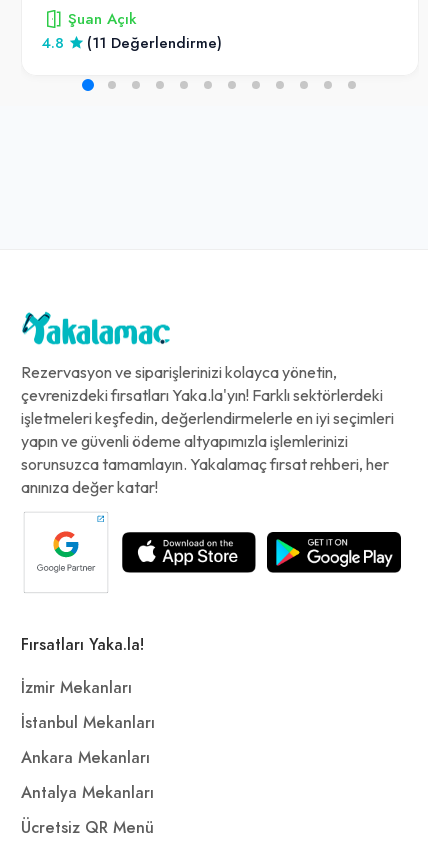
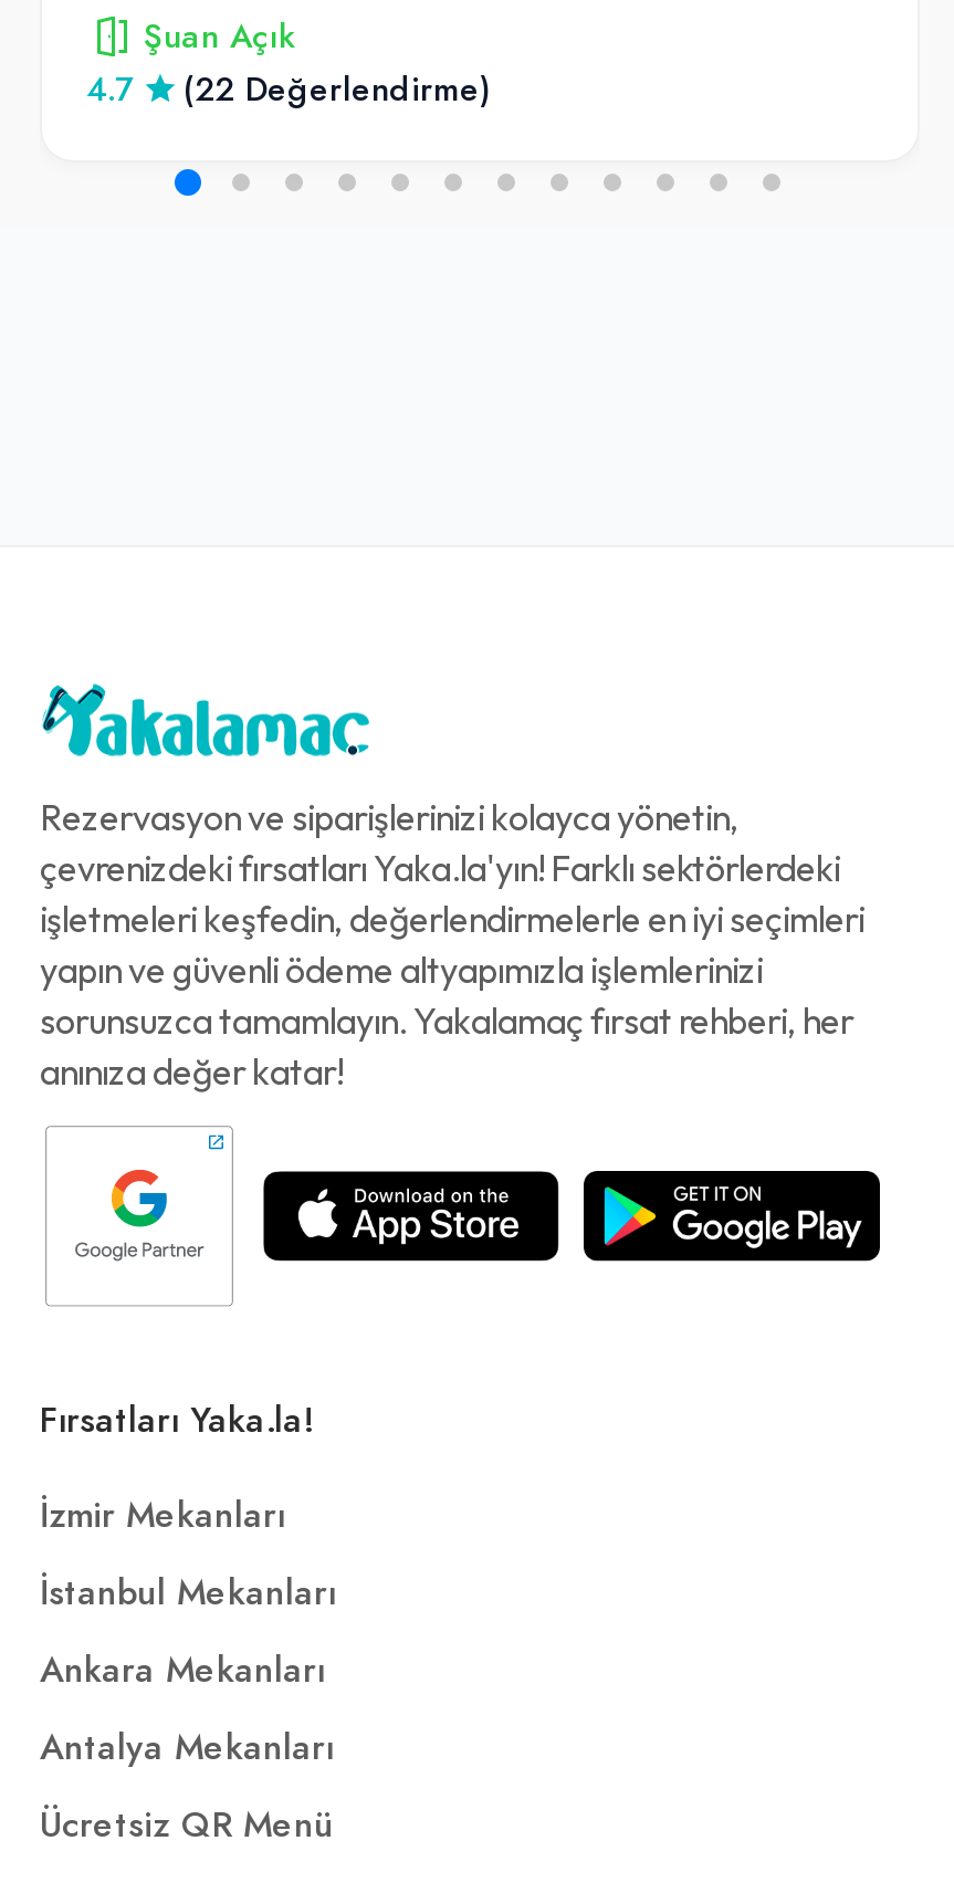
- 4.8
+ 4.7

- (11 Değerlendirme)
+ (22 Değerlendirme)
